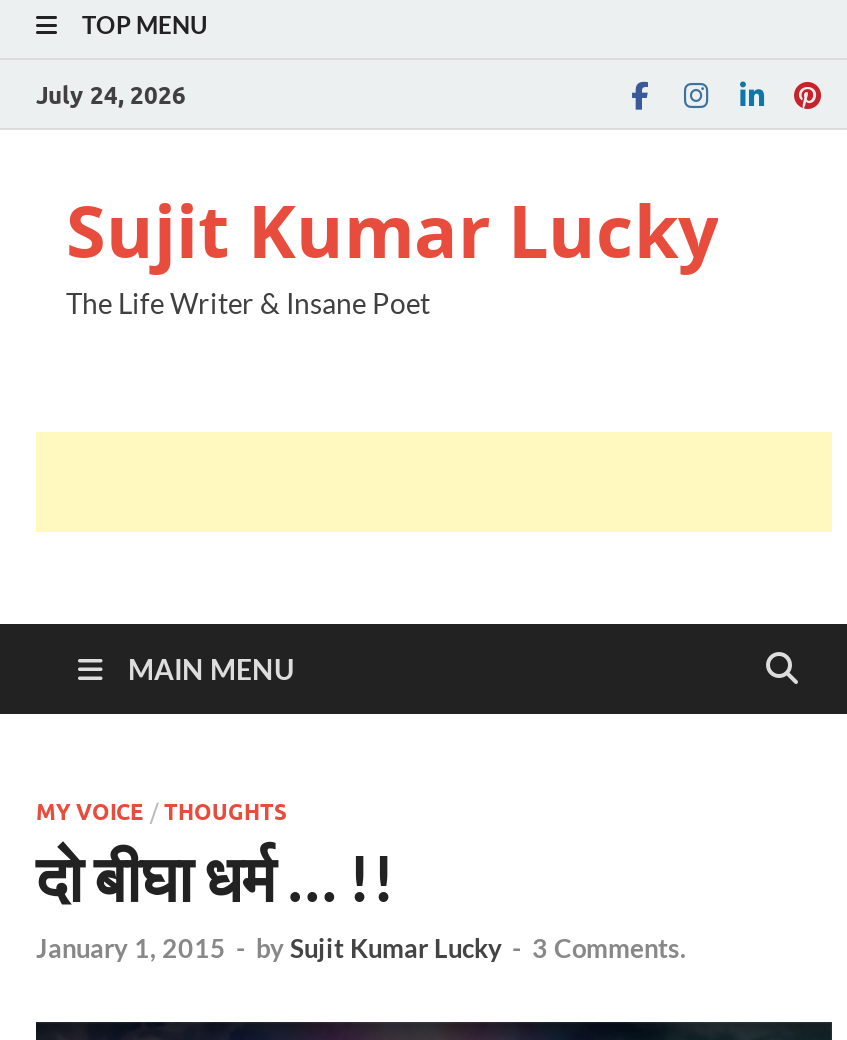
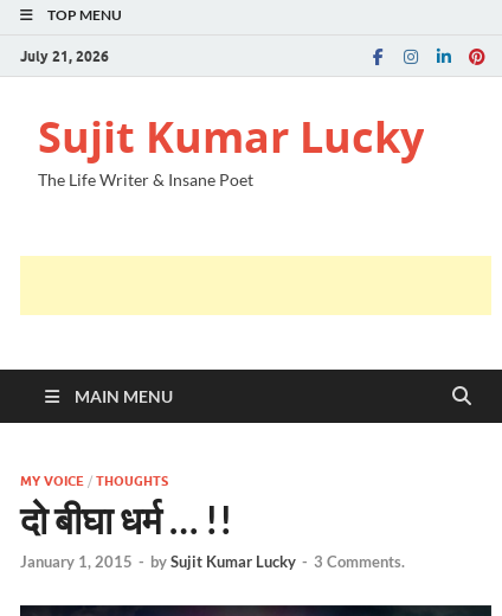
- July 24, 2026
+ July 21, 2026
